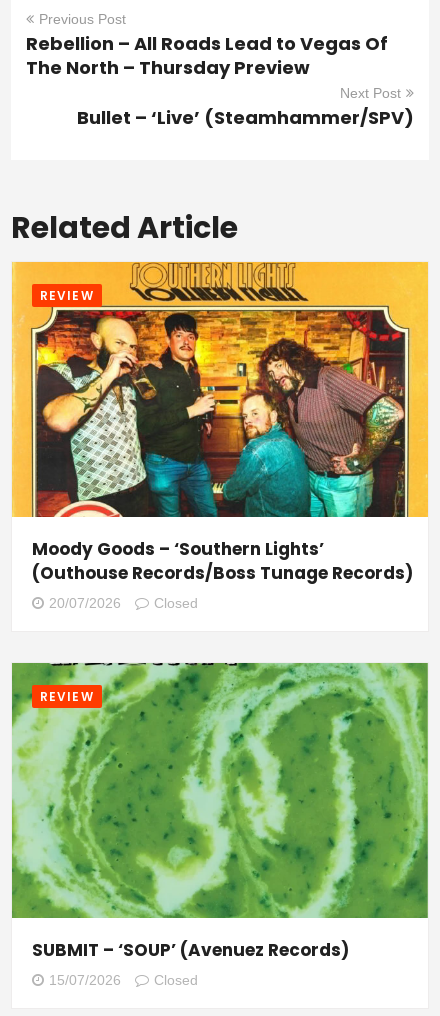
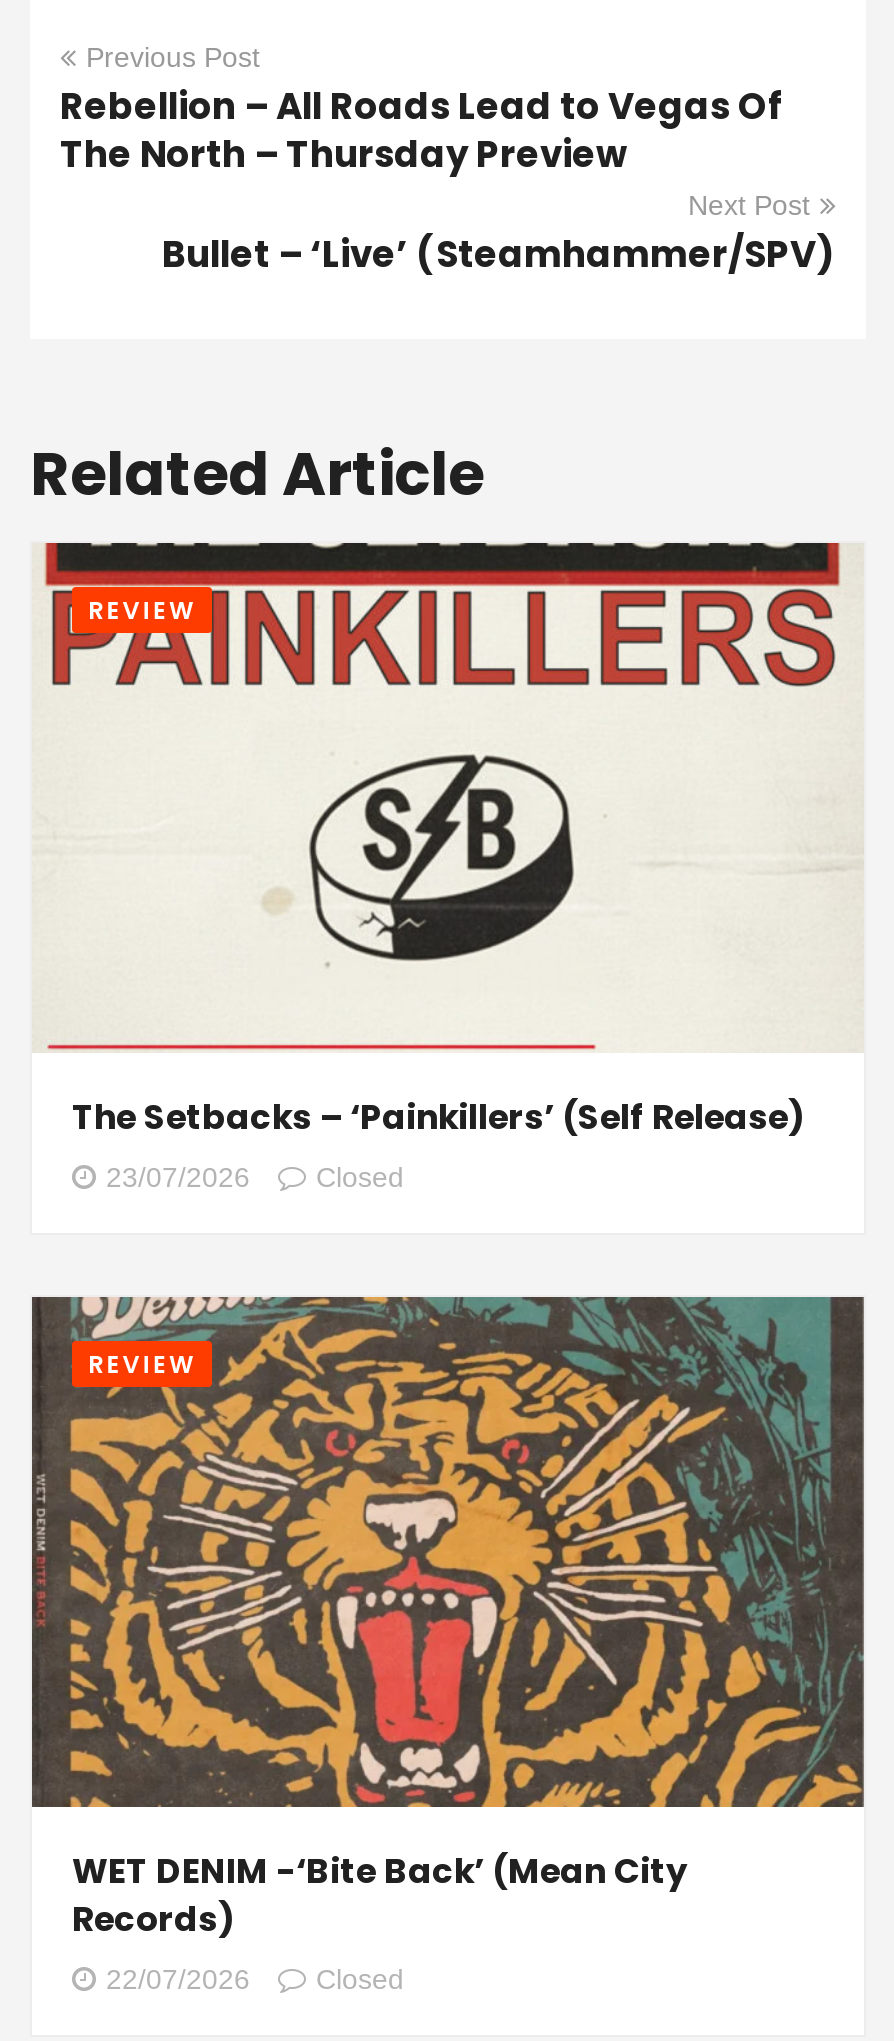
- [image]
- Moody Goods – ‘Southern Lights’
- (Outhouse Records/Boss Tunage Records)
- 20/07/2026
+ [image]
+ The Setbacks – ‘Painkillers’ (Self Release)
+ 23/07/2026

moved up: Closed | REVIEW

- [image]
- SUBMIT – ‘SOUP’ (Avenuez Records)
- 15/07/2026
+ [image]
+ WET DENIM -‘Bite Back’ (Mean City
+ Records)
+ 22/07/2026
